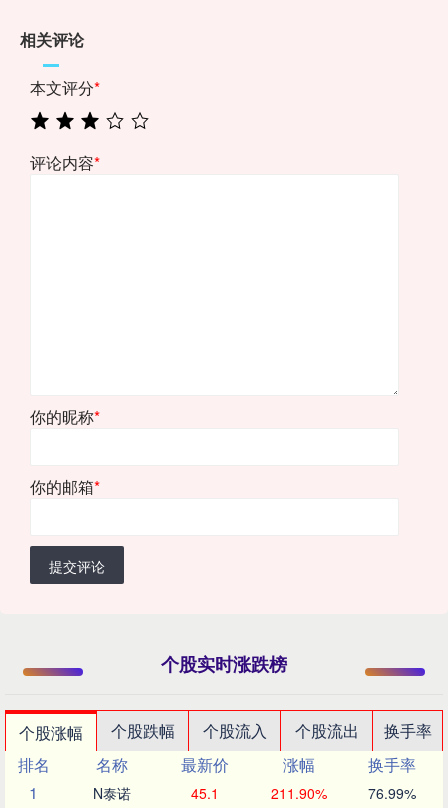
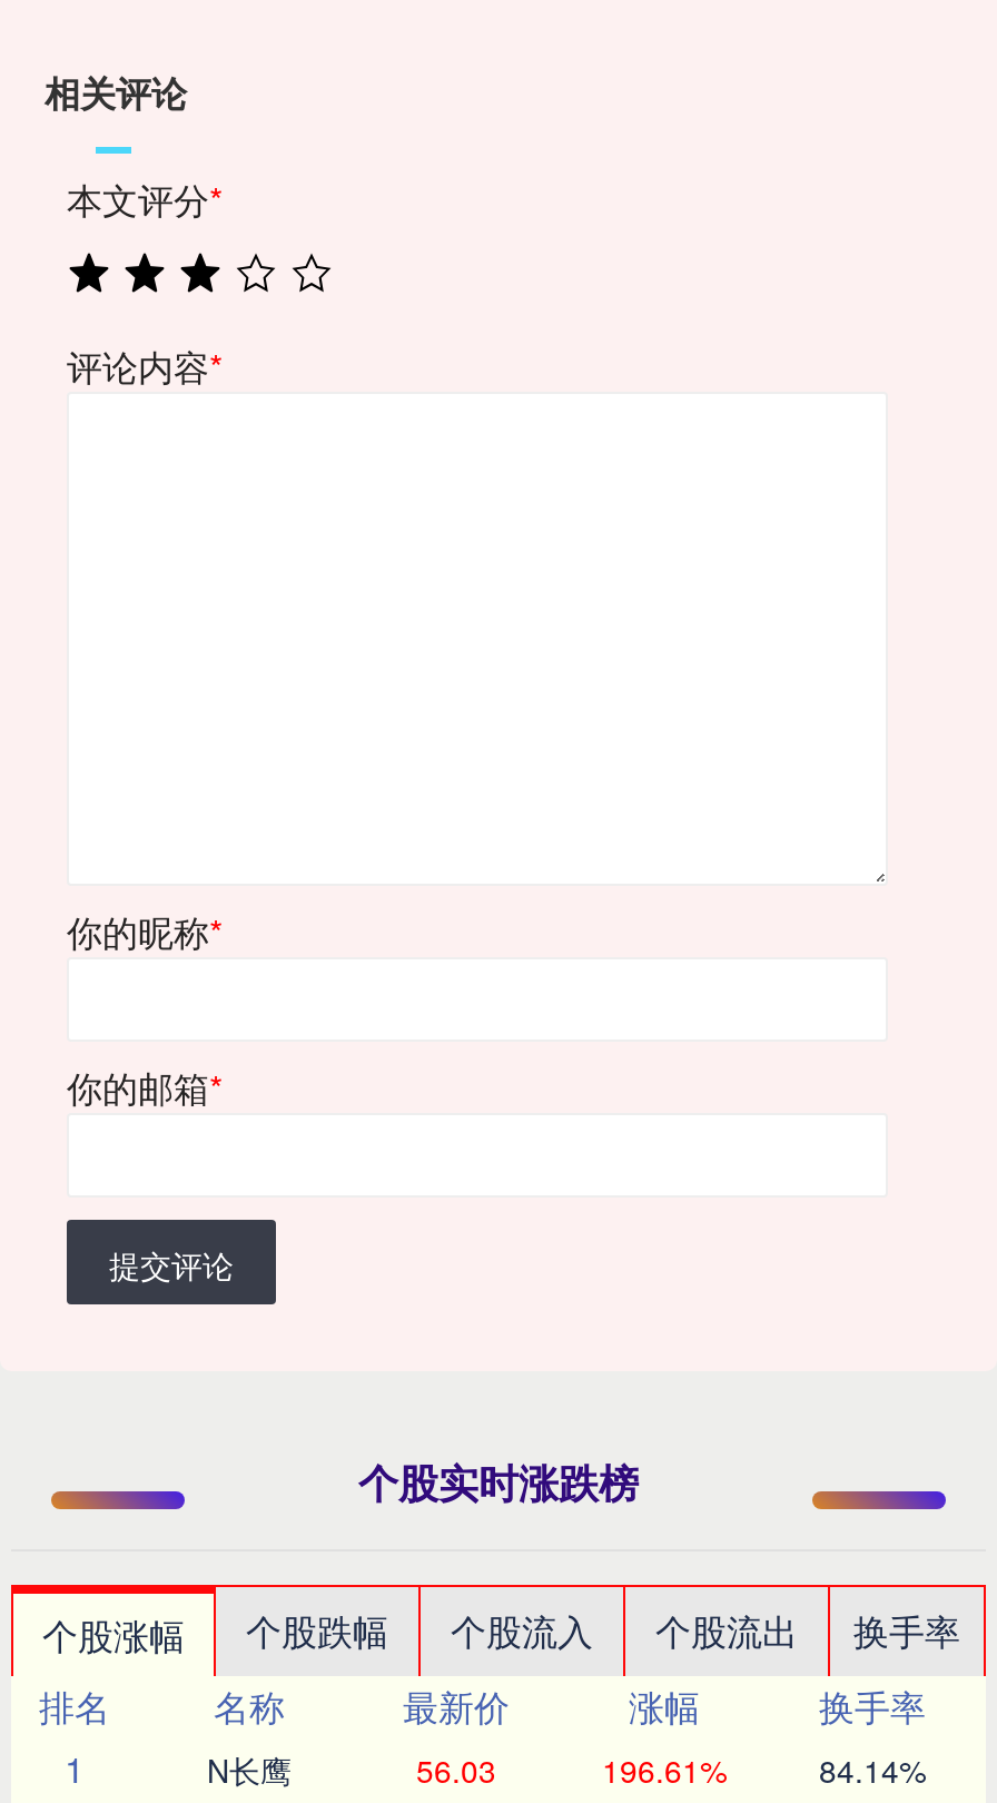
- N泰诺
+ N长鹰

- 45.1
+ 56.03

- 211.90%
+ 196.61%

- 76.99%
+ 84.14%
